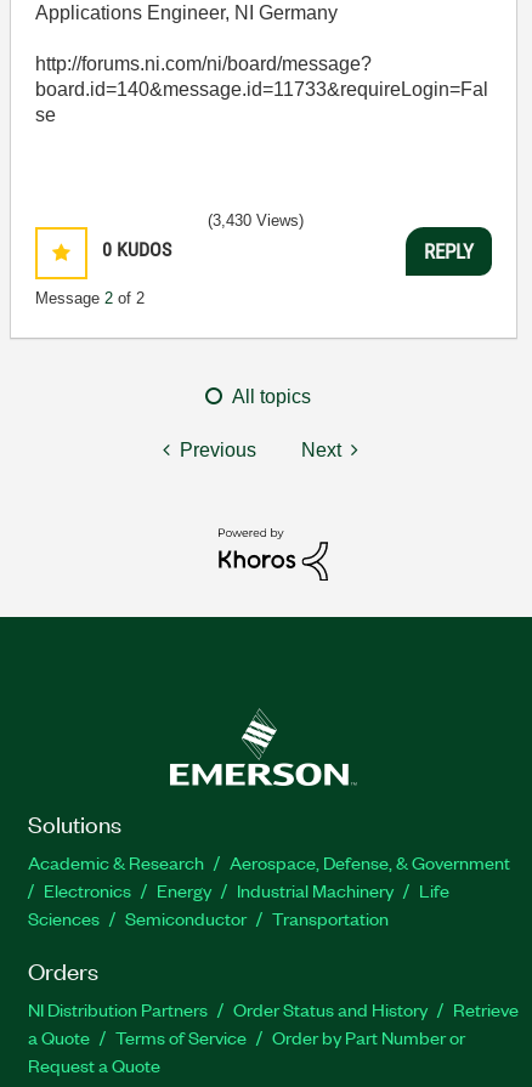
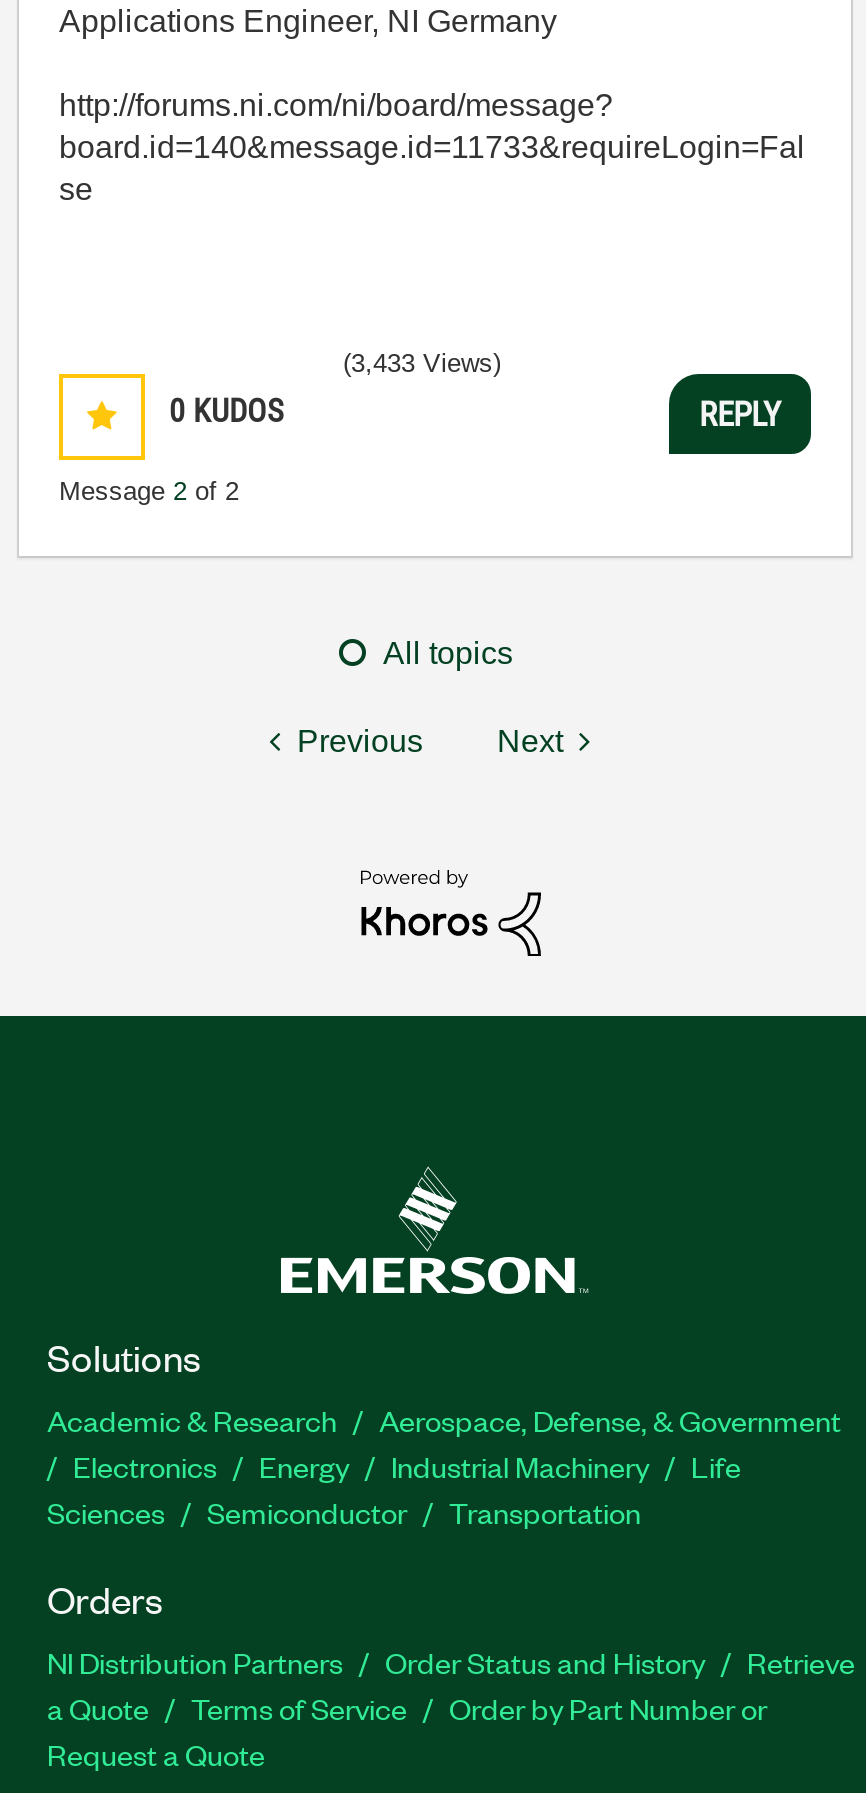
- (3,430 Views)
+ (3,433 Views)
